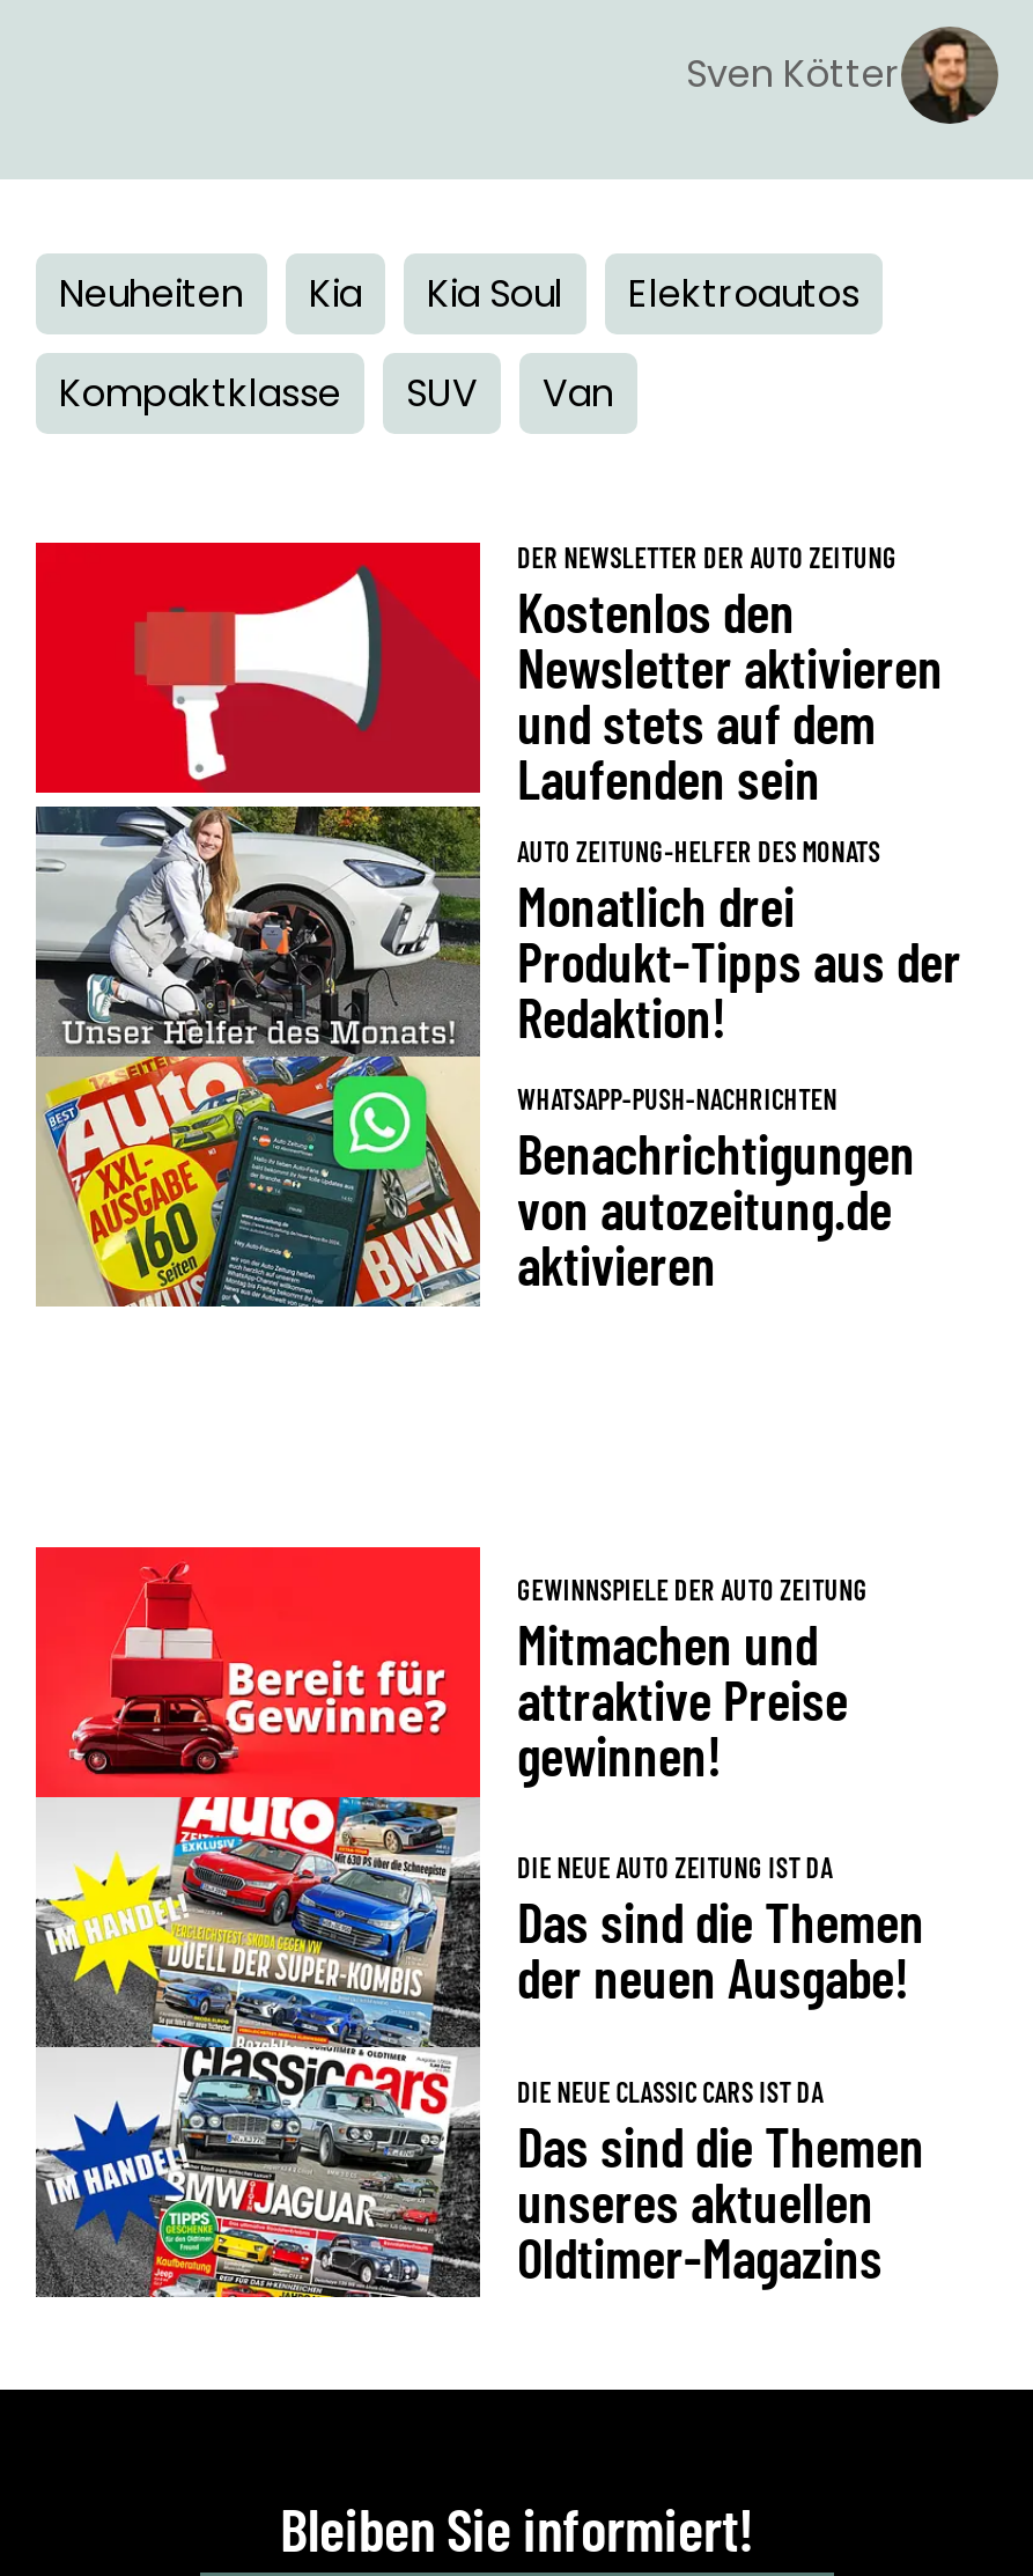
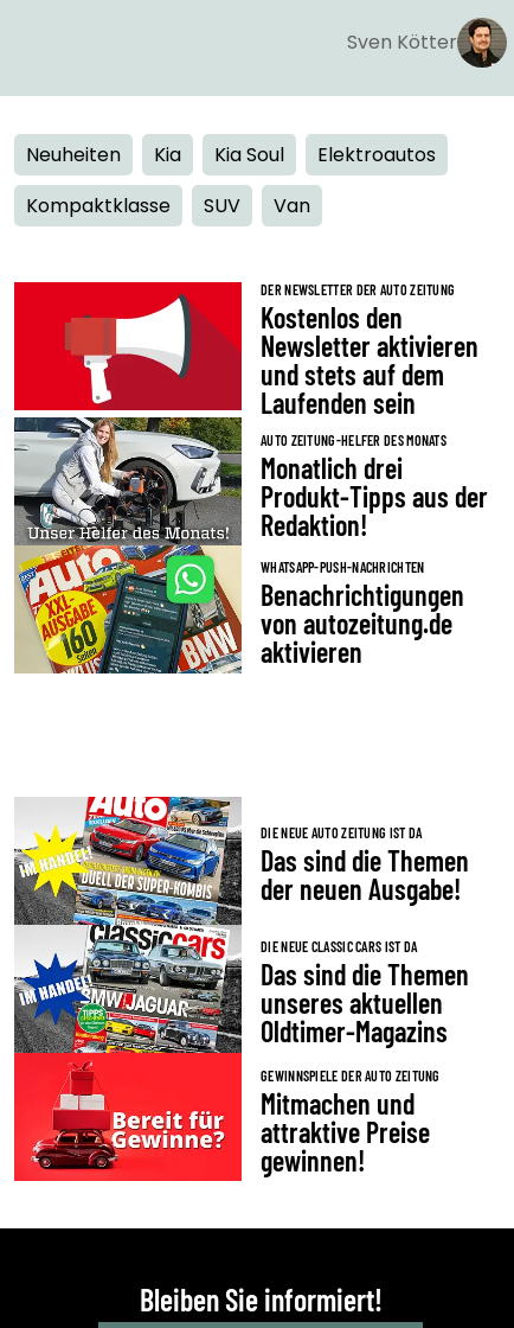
moved down: [image] | GEWINNSPIELE DER AUTO ZEITUNG | Mitmachen und | attraktive Preise | gewinnen!

moved up: DIE NEUE AUTO ZEITUNG IST DA | Das sind die Themen | der neuen Ausgabe! | DIE NEUE CLASSIC CARS IST DA | Das sind die Themen | unseres aktuellen | Oldtimer-Magazins
